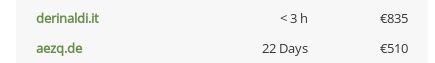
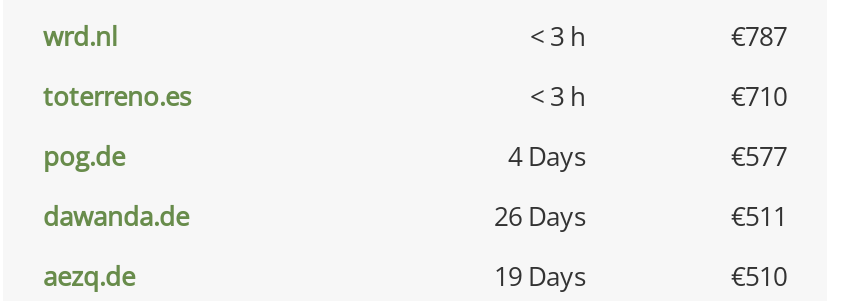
- derinaldi.it
+ wrd.nl

- €835
+ €787
+ toterreno.es
+ < 3 h
+ €710
+ pog.de
+ 4 Days
+ €577
+ dawanda.de
+ 26 Days
+ €511

- 22 Days
+ 19 Days
